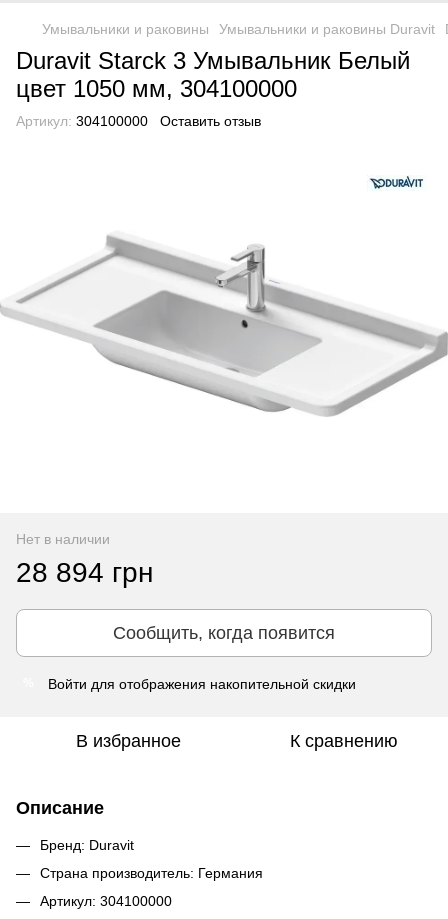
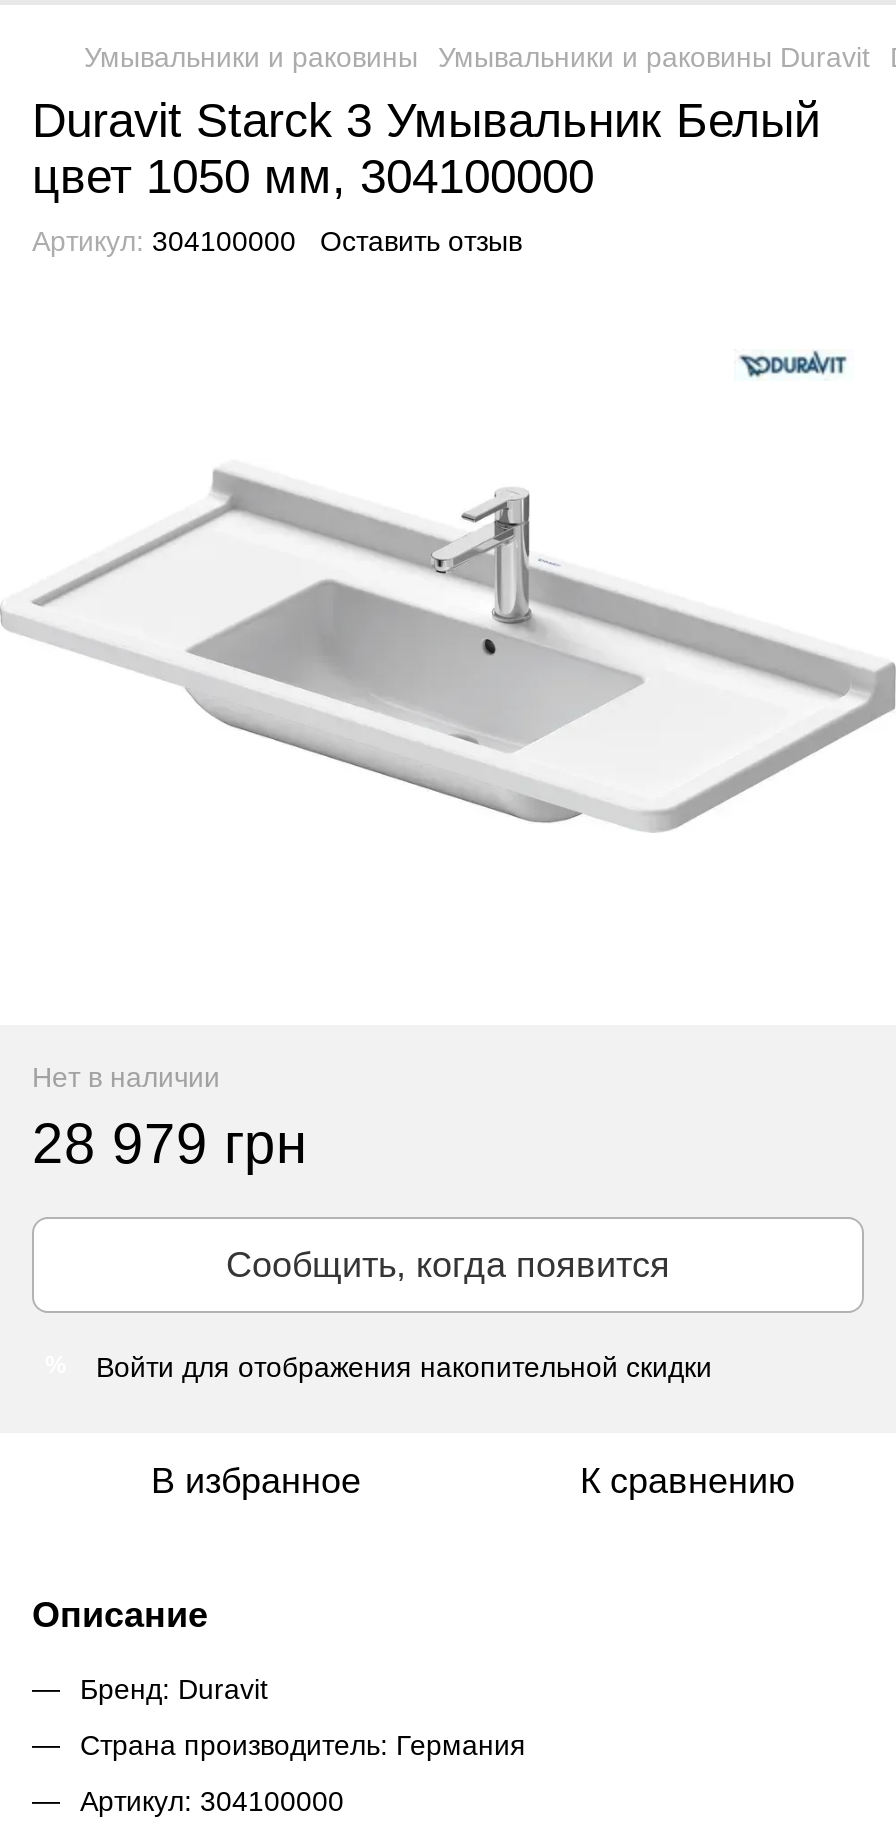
- 28 894 грн
+ 28 979 грн
